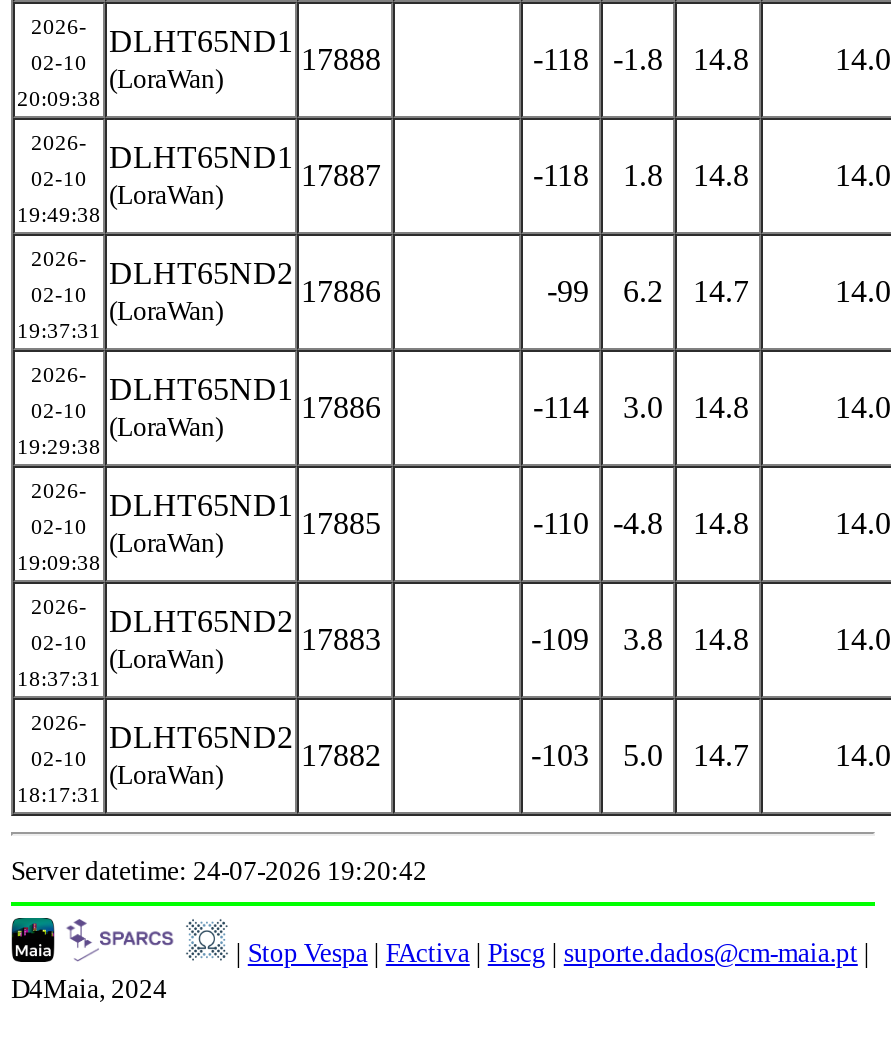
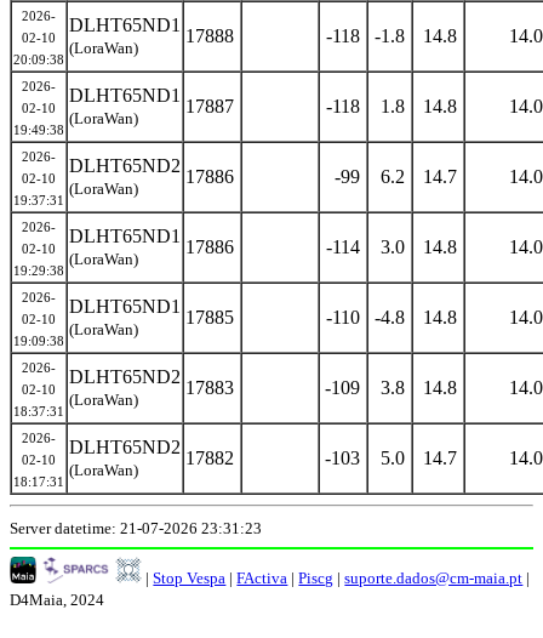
- Server datetime: 24-07-2026 19:20:42
+ Server datetime: 21-07-2026 23:31:23
